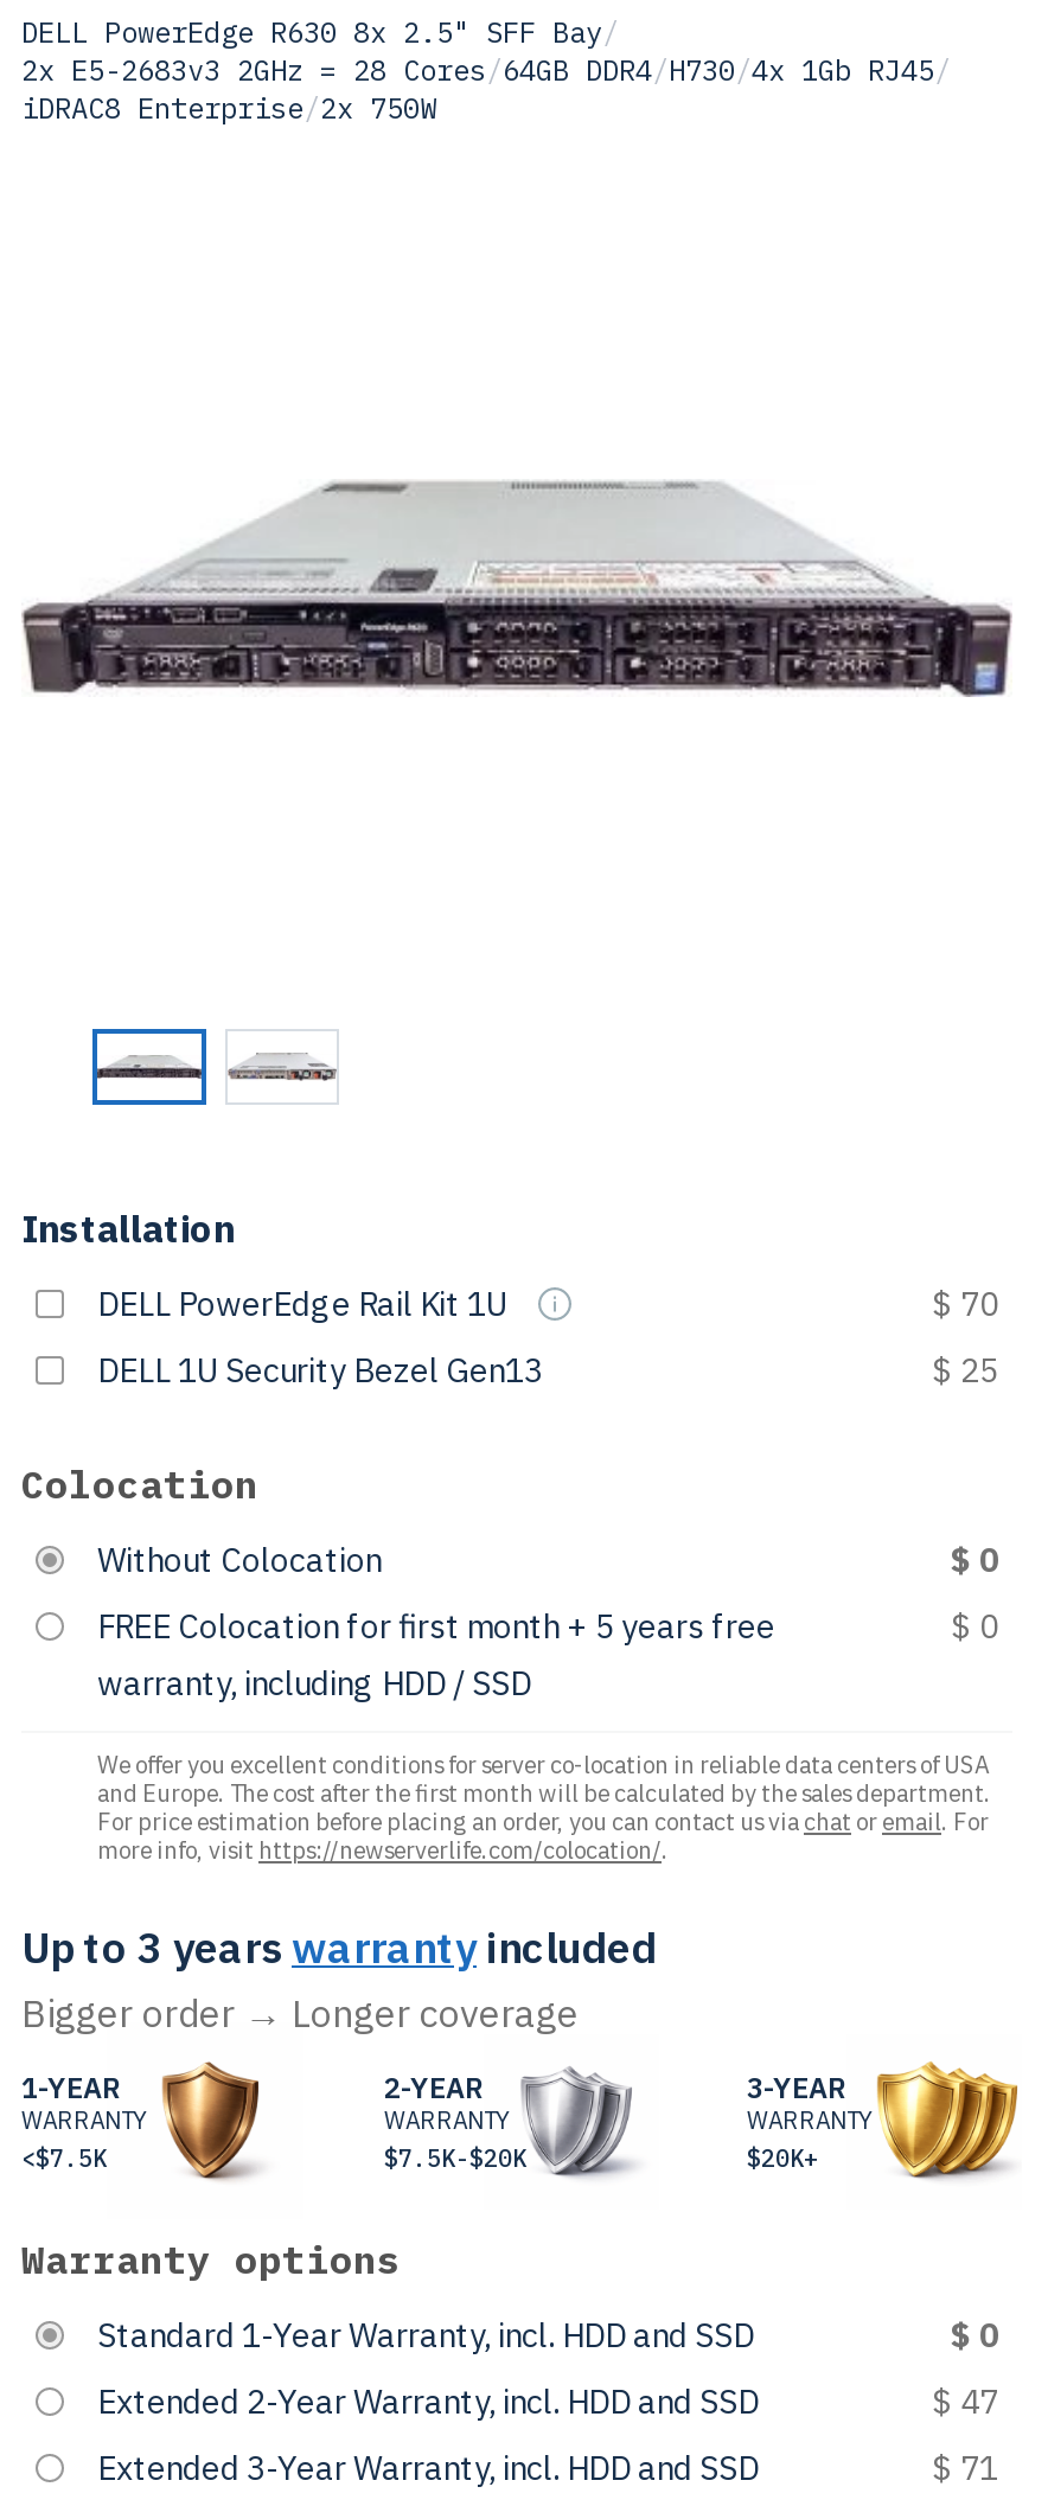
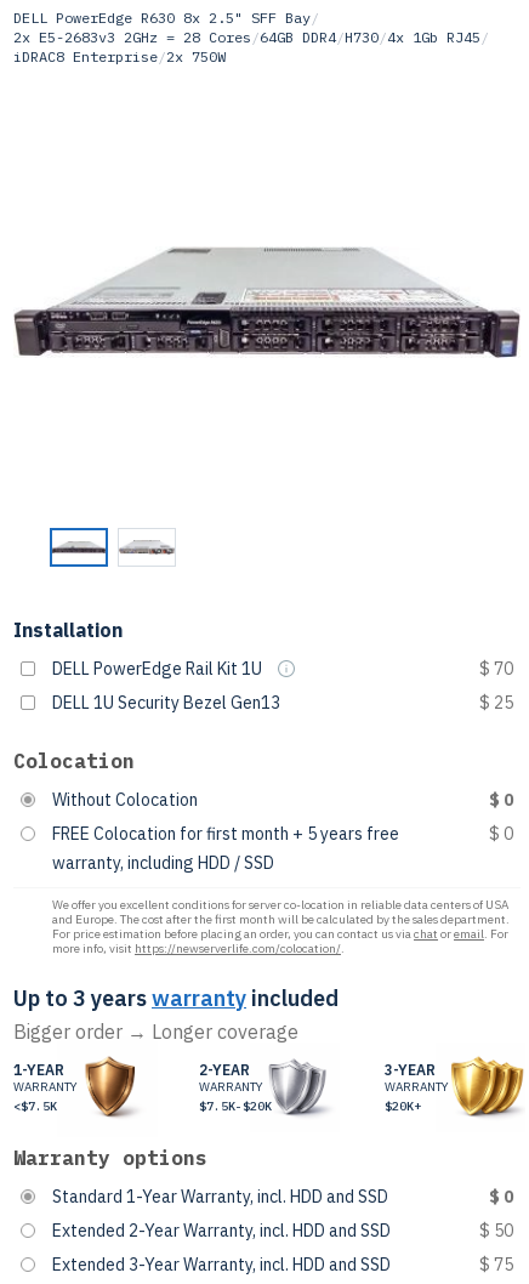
- $ 47
+ $ 50

- $ 71
+ $ 75
